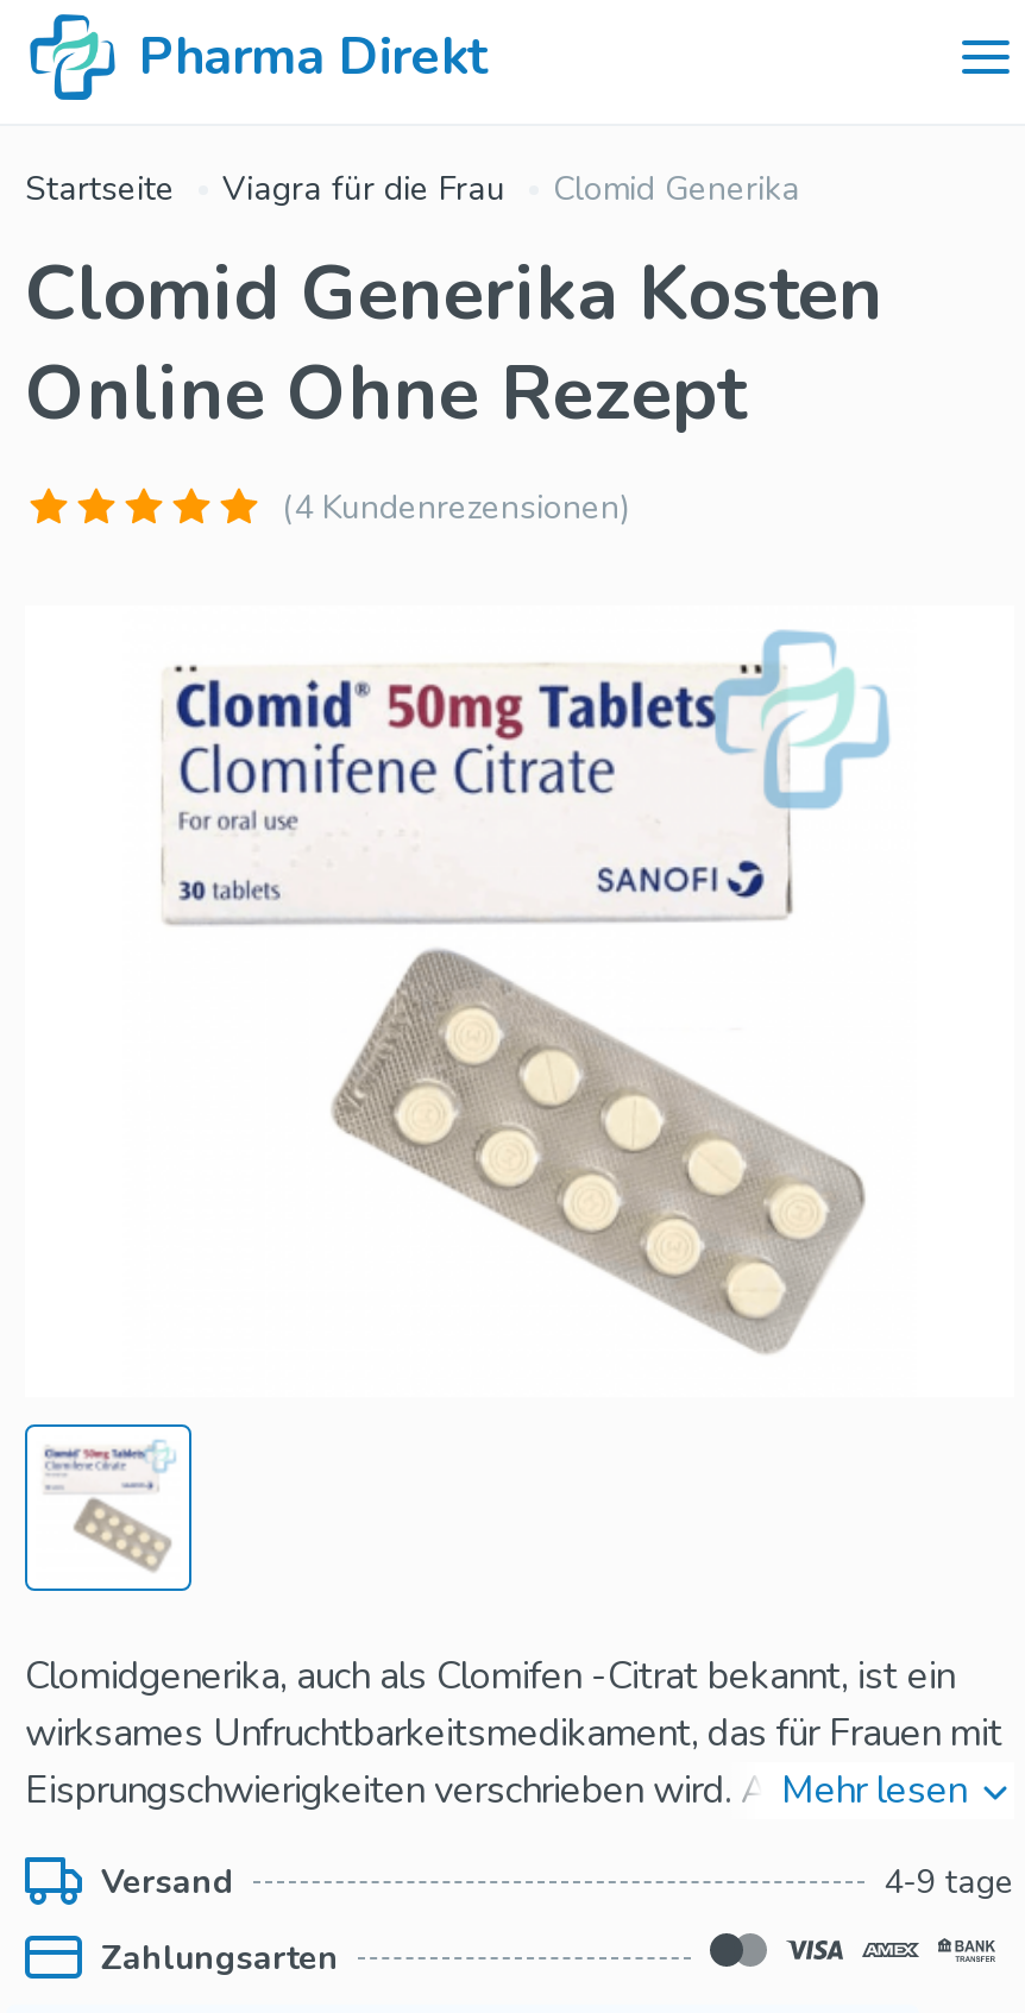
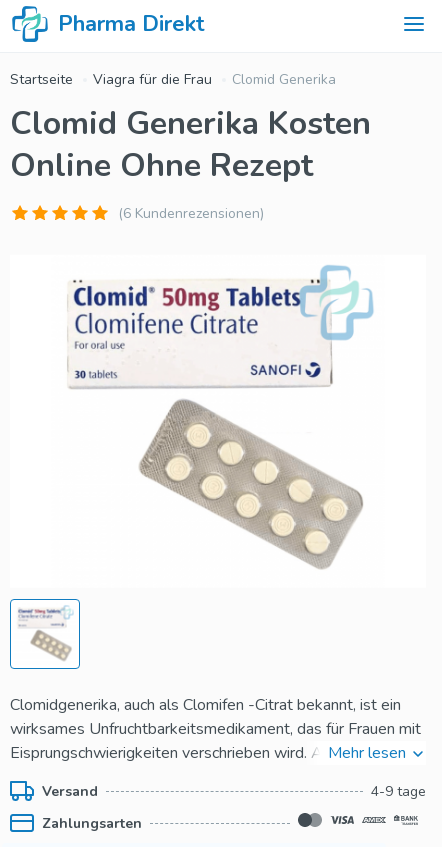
- (4 Kundenrezensionen)
+ (6 Kundenrezensionen)
